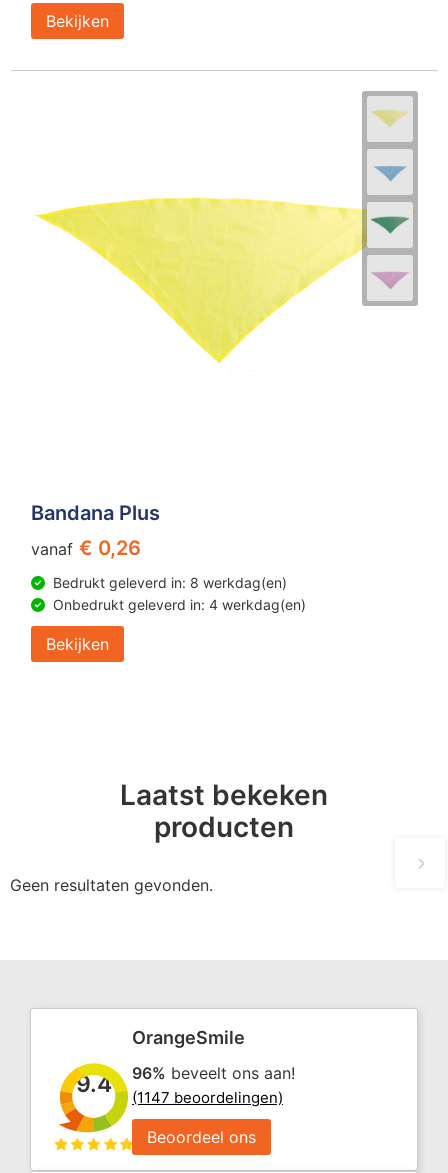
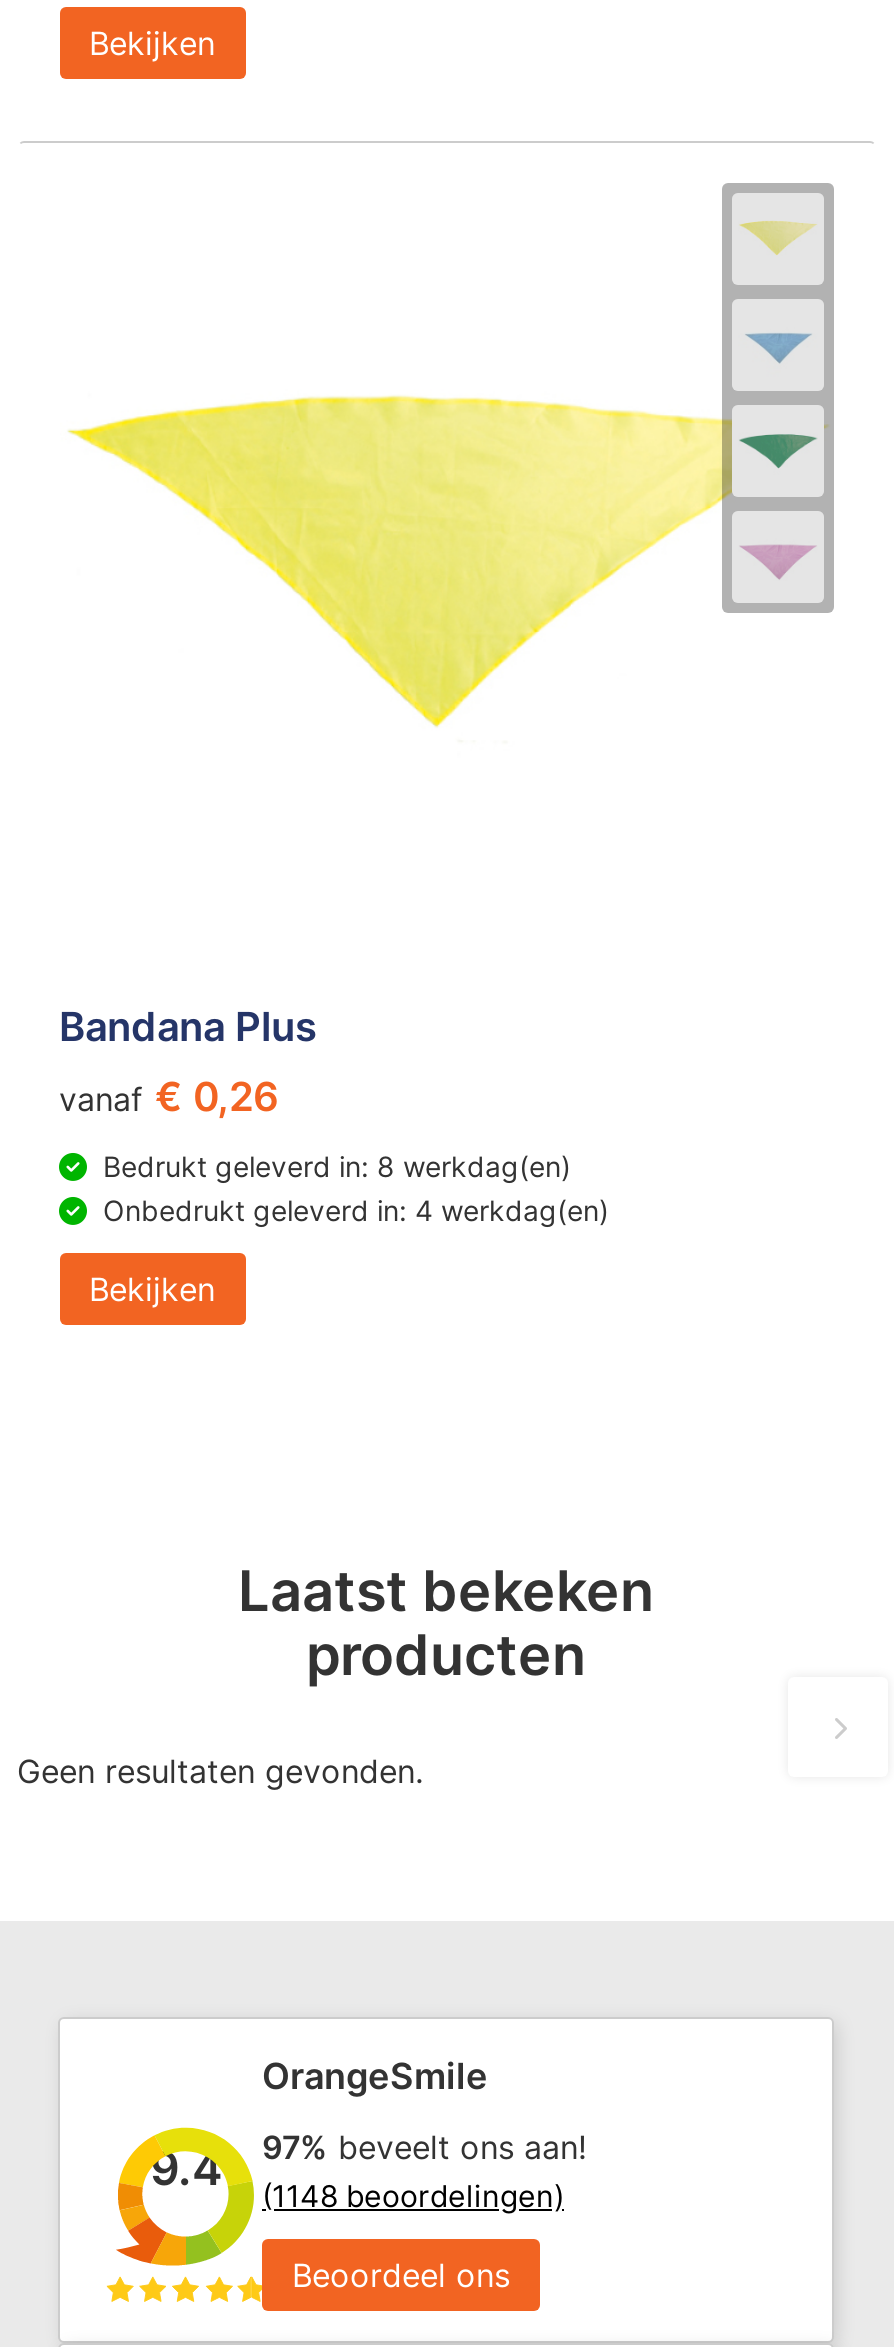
- 96% beveelt ons aan!
+ 97% beveelt ons aan!

- (1147 beoordelingen)
+ (1148 beoordelingen)
